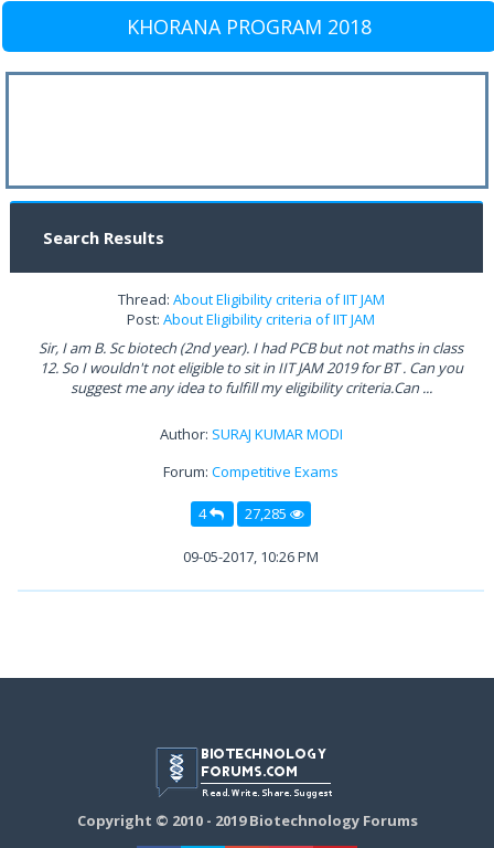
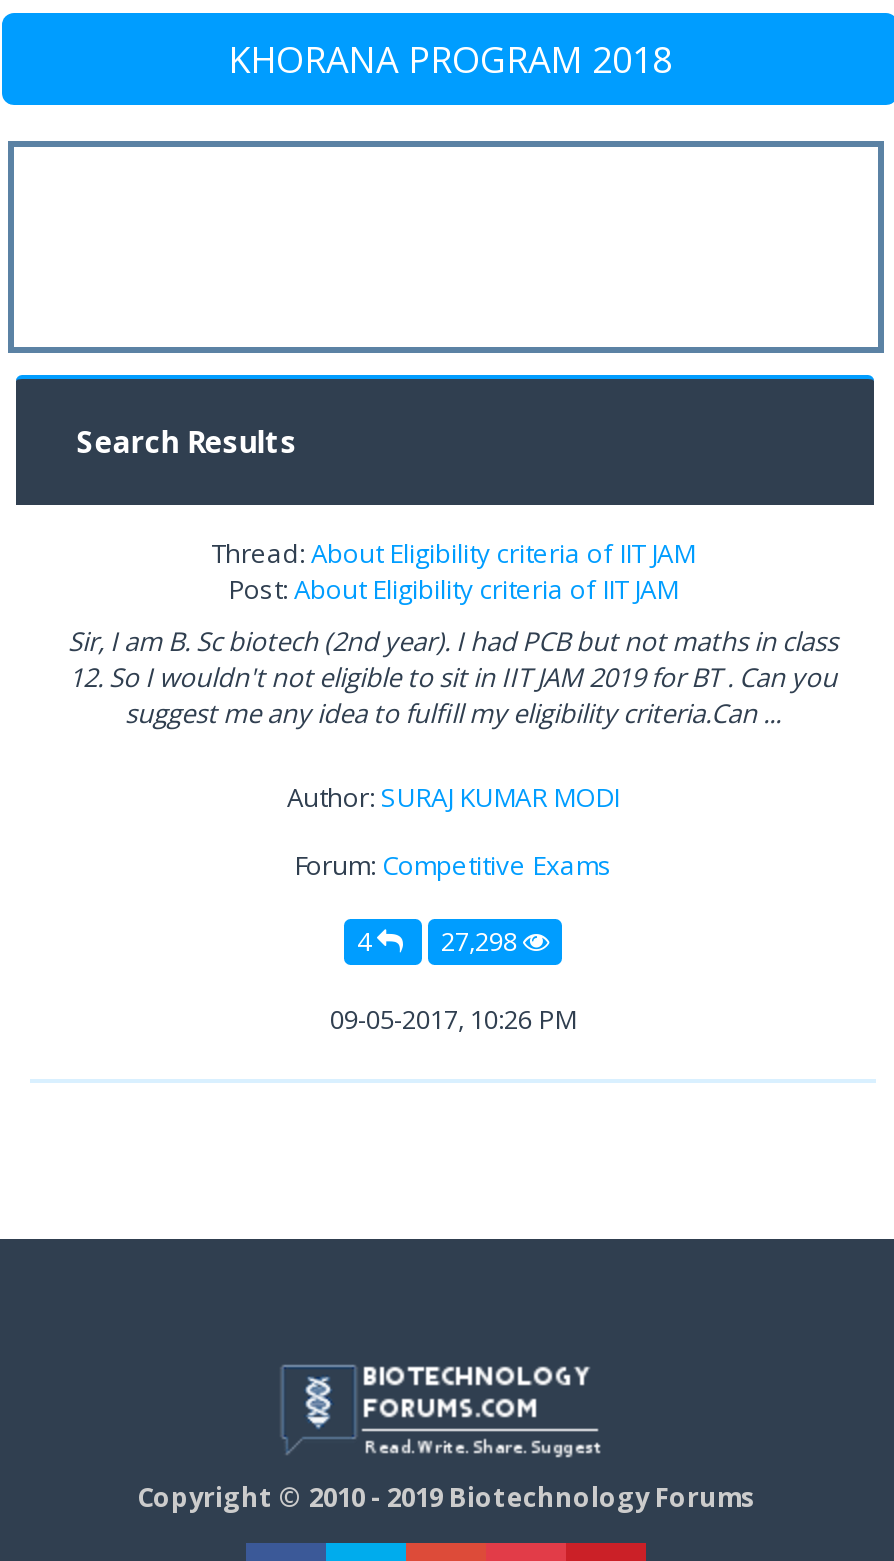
- 4 27,285
+ 4 27,298
